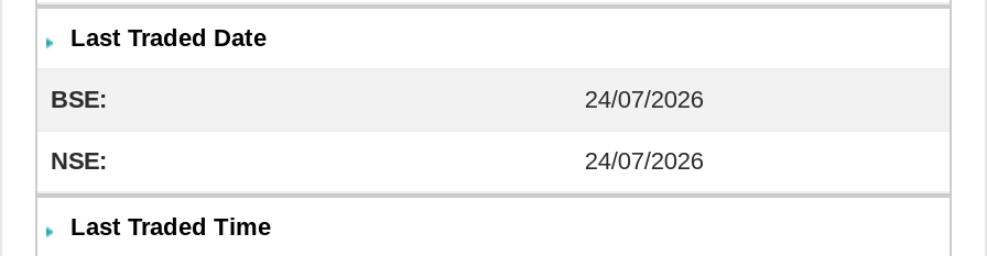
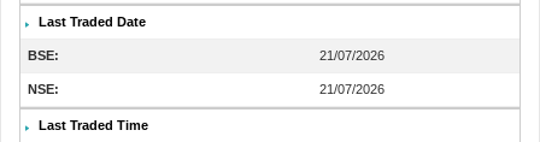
- 24/07/2026
+ 21/07/2026

- 24/07/2026
+ 21/07/2026
